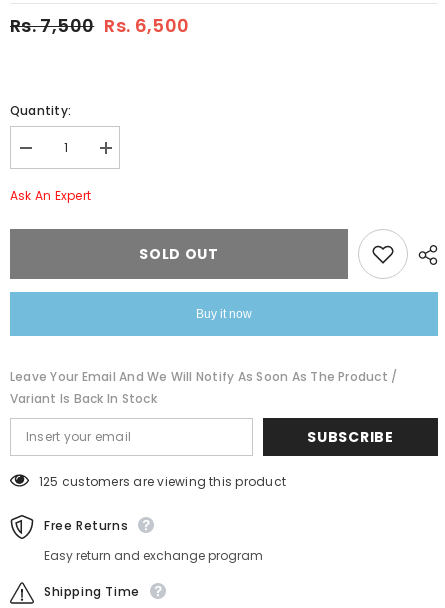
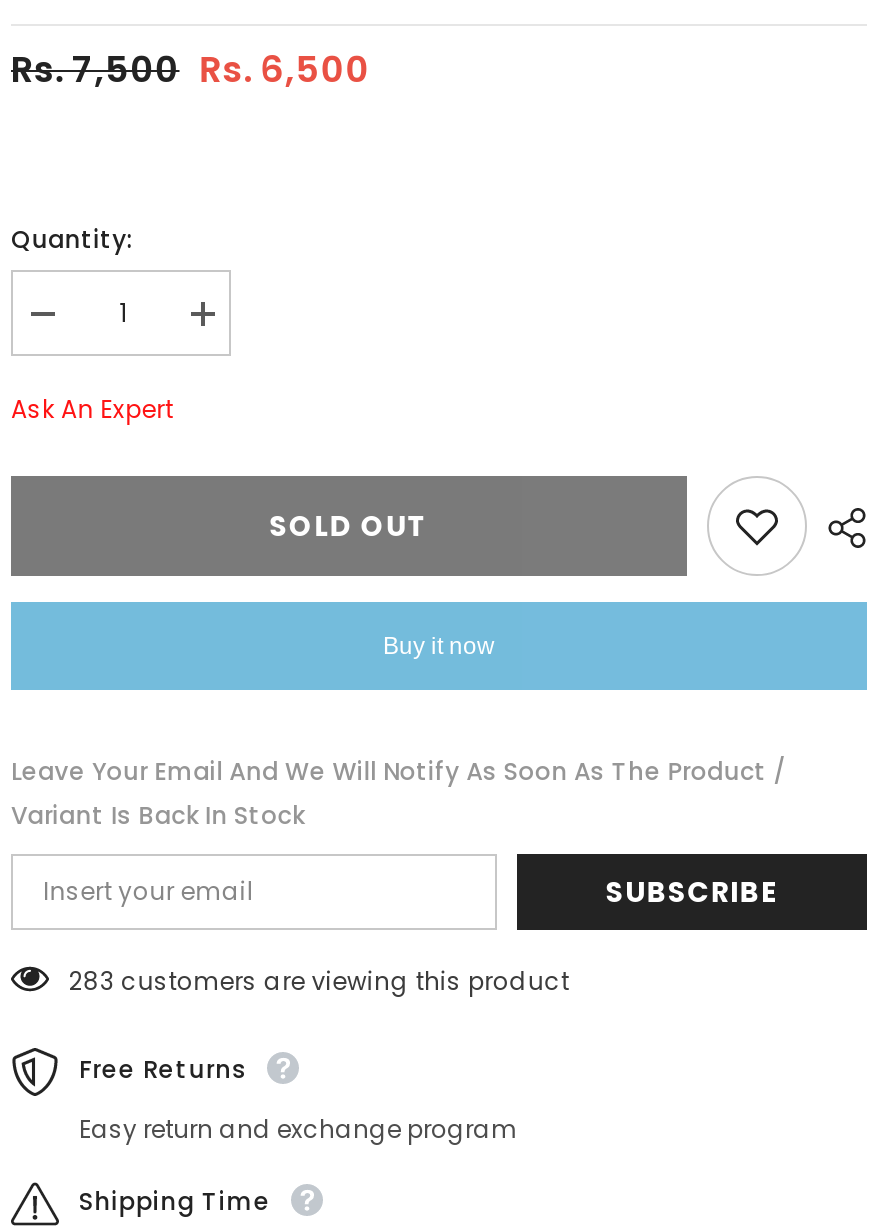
- 125 customers are viewing this product
+ 283 customers are viewing this product
